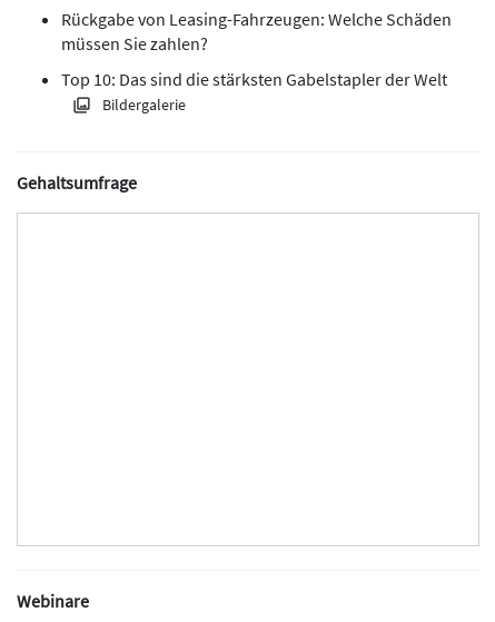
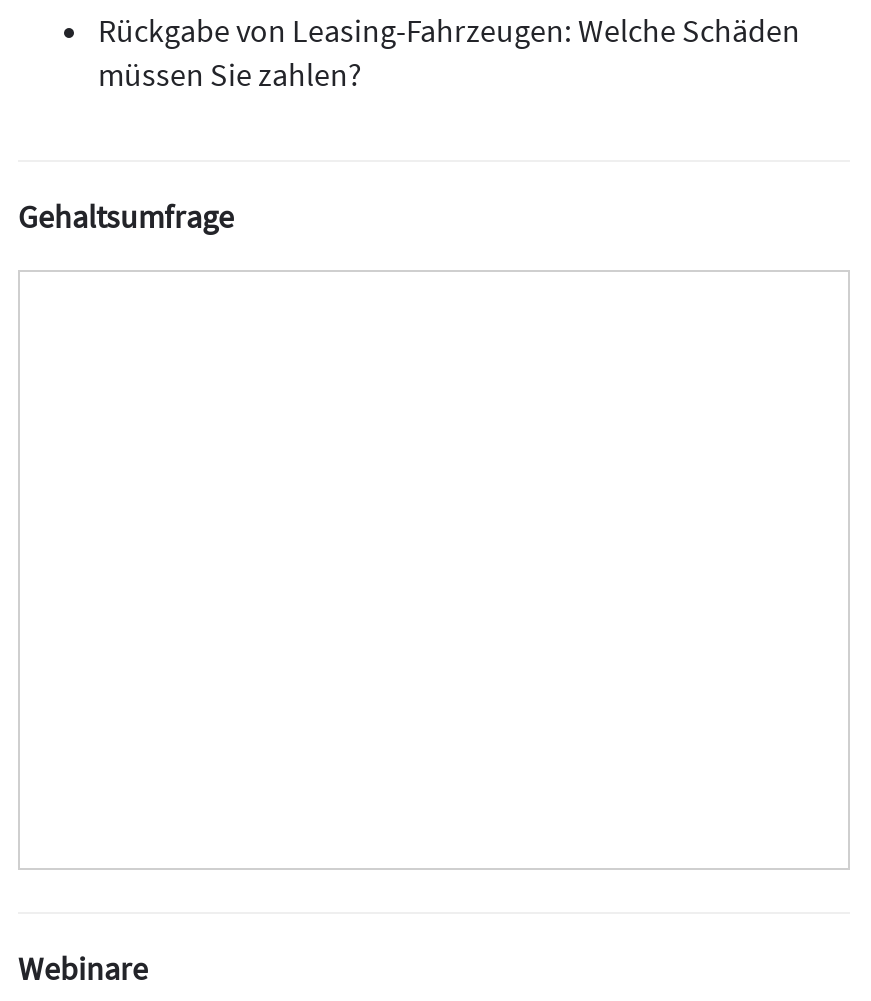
- Top 10: Das sind die stärksten Gabelstapler der Welt
- Bildergalerie
